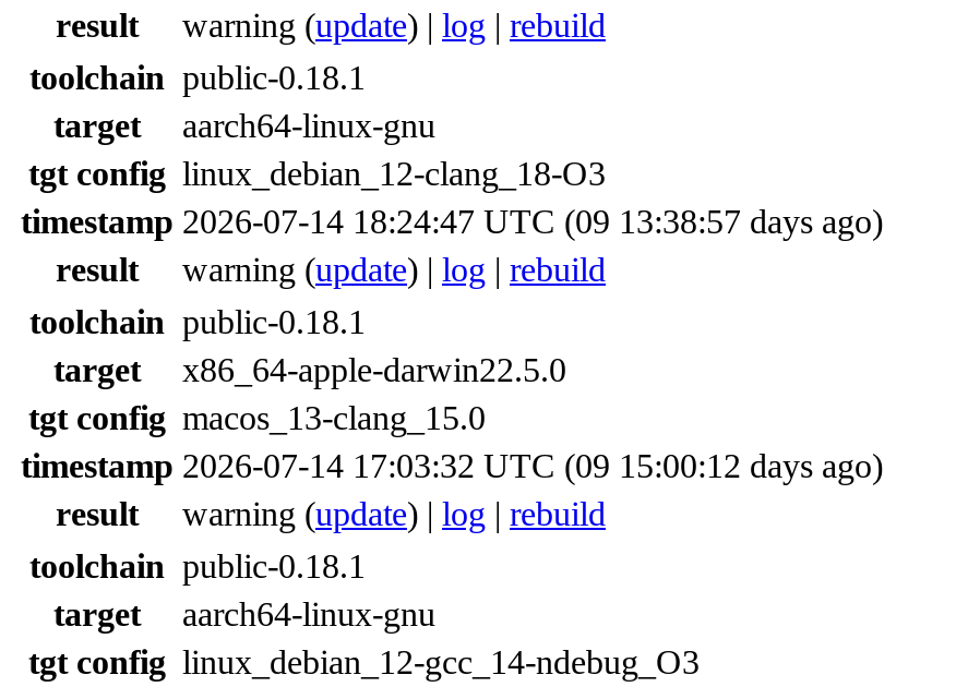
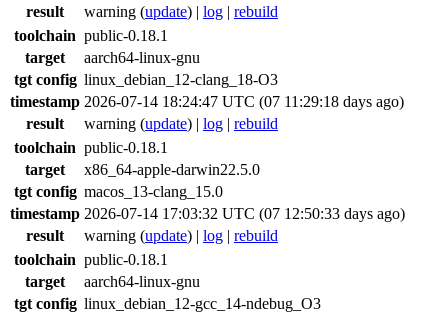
- timestamp 2026-07-14 18:24:47 UTC (09 13:38:57 days ago)
+ timestamp 2026-07-14 18:24:47 UTC (07 11:29:18 days ago)

- timestamp 2026-07-14 17:03:32 UTC (09 15:00:12 days ago)
+ timestamp 2026-07-14 17:03:32 UTC (07 12:50:33 days ago)
